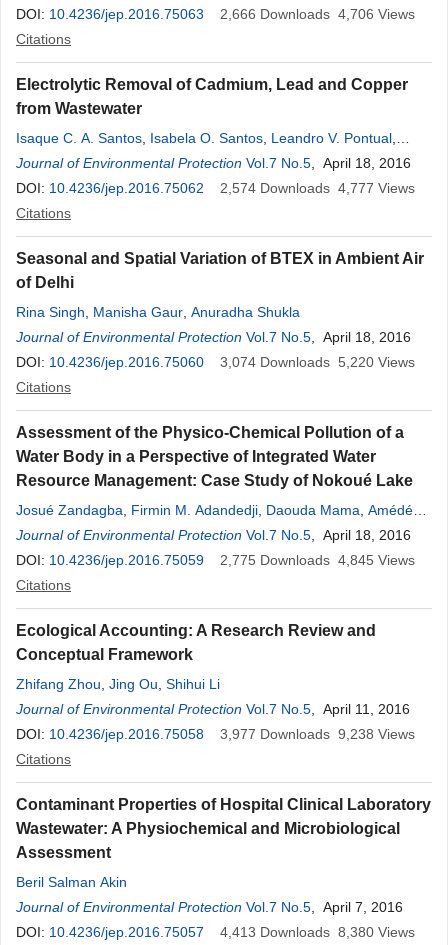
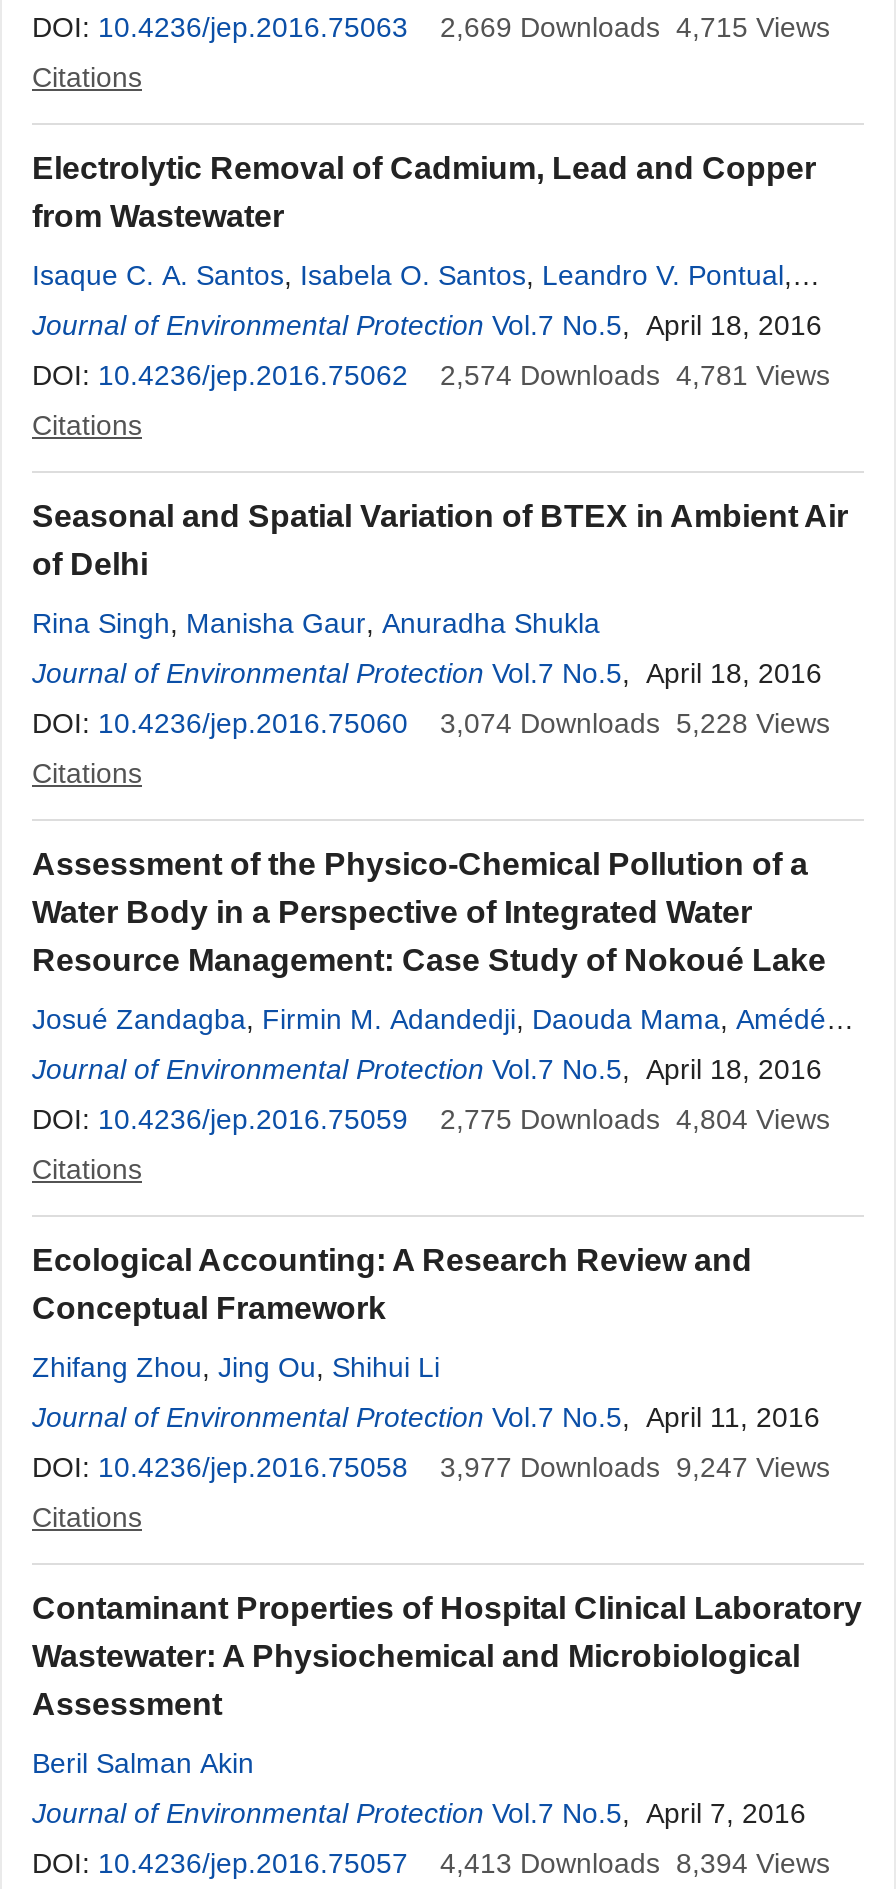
- 2,666 Downloads 4,706 Views
+ 2,669 Downloads 4,715 Views

- 2,574 Downloads 4,777 Views
+ 2,574 Downloads 4,781 Views

- 3,074 Downloads 5,220 Views
+ 3,074 Downloads 5,228 Views

- 2,775 Downloads 4,845 Views
+ 2,775 Downloads 4,804 Views

- 3,977 Downloads 9,238 Views
+ 3,977 Downloads 9,247 Views

- 4,413 Downloads 8,380 Views
+ 4,413 Downloads 8,394 Views
